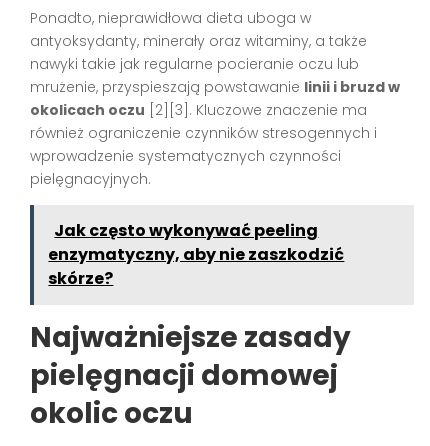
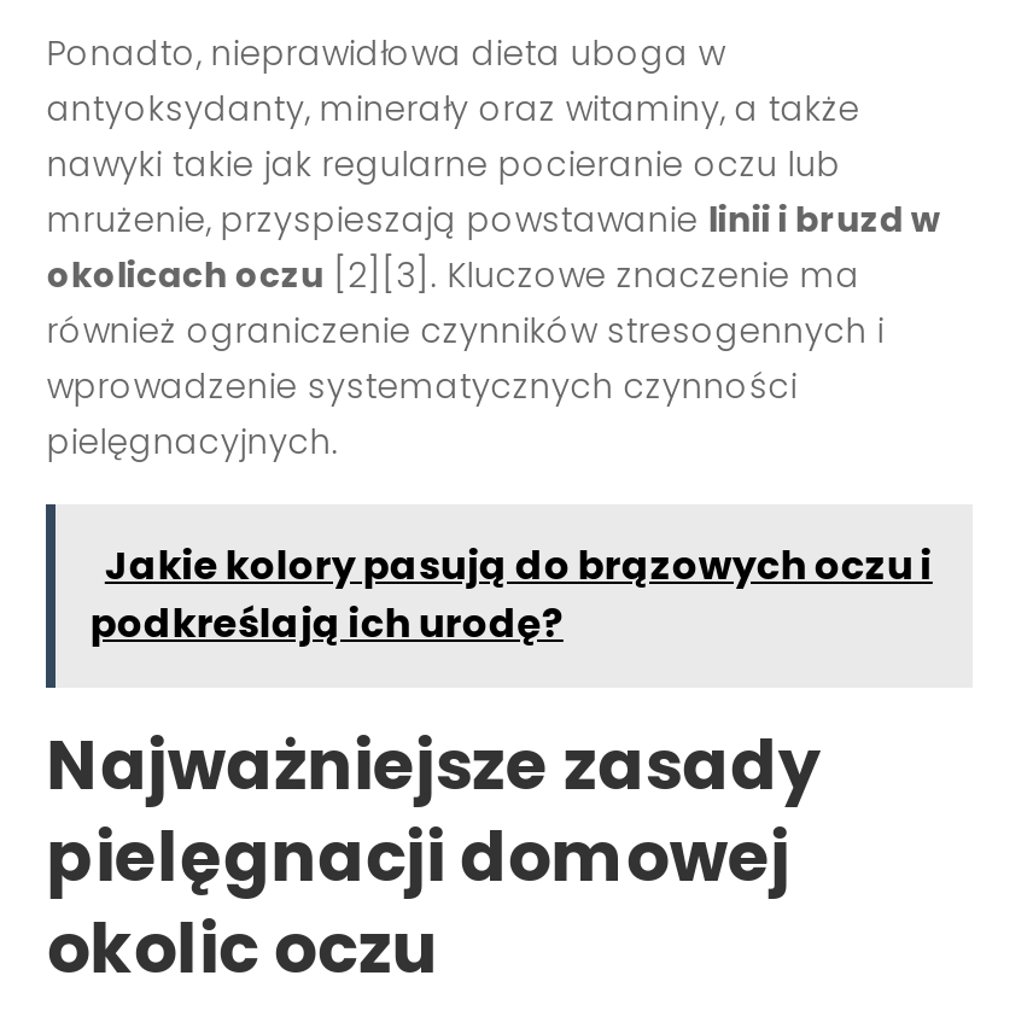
- Jak często wykonywać peeling
- enzymatyczny, aby nie zaszkodzić
- skórze?
+ Jakie kolory pasują do brązowych oczu i
+ podkreślają ich urodę?
